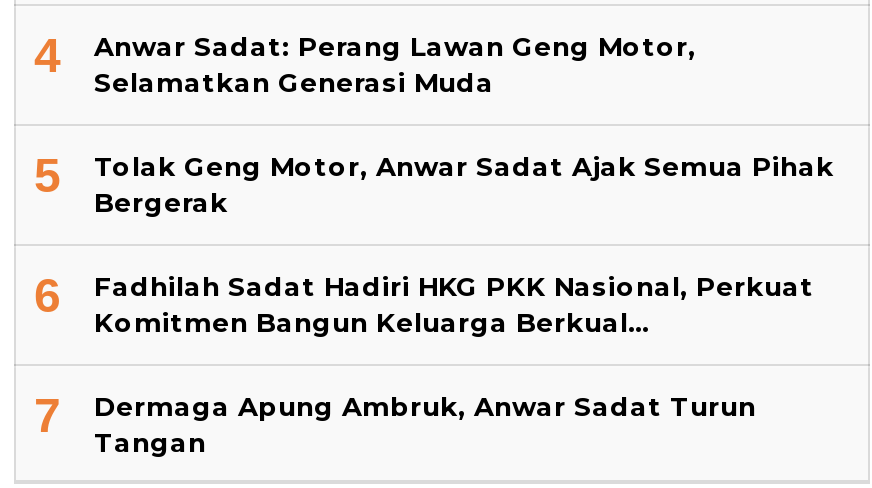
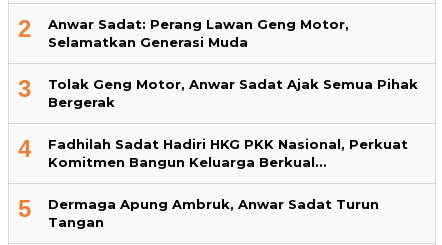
- 4 Anwar Sadat: Perang Lawan Geng Motor, Selamatkan Generasi Muda
+ 2 Anwar Sadat: Perang Lawan Geng Motor, Selamatkan Generasi Muda

- 5 Tolak Geng Motor, Anwar Sadat Ajak Semua Pihak Bergerak
+ 3 Tolak Geng Motor, Anwar Sadat Ajak Semua Pihak Bergerak

- 6 Fadhilah Sadat Hadiri HKG PKK Nasional, Perkuat Komitmen Bangun Keluarga Berkual…
+ 4 Fadhilah Sadat Hadiri HKG PKK Nasional, Perkuat Komitmen Bangun Keluarga Berkual…

- 7 Dermaga Apung Ambruk, Anwar Sadat Turun Tangan
+ 5 Dermaga Apung Ambruk, Anwar Sadat Turun Tangan
